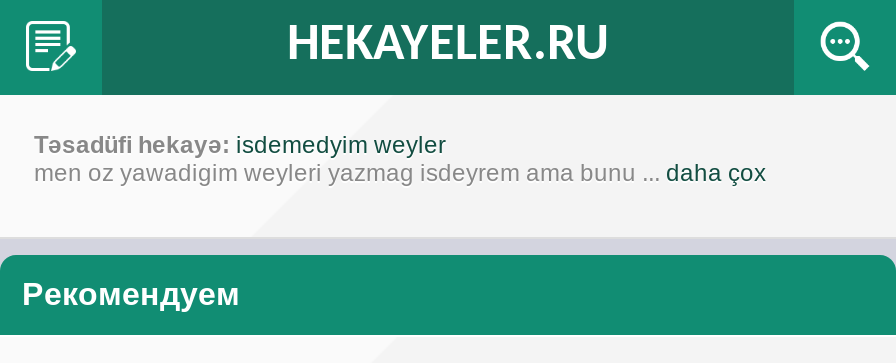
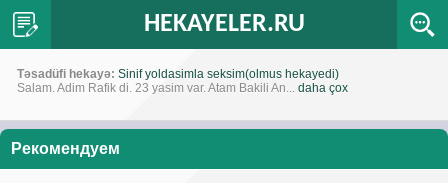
- Təsadüfi hekayə: isdemedyim weyler
- men oz yawadigim weyleri yazmag isdeyrem ama bunu ... daha çox
+ Təsadüfi hekayə: Sinif yoldasimla seksim(olmus hekayedi)
+ Salam. Adim Rafik di. 23 yasim var. Atam Bakili An... daha çox
